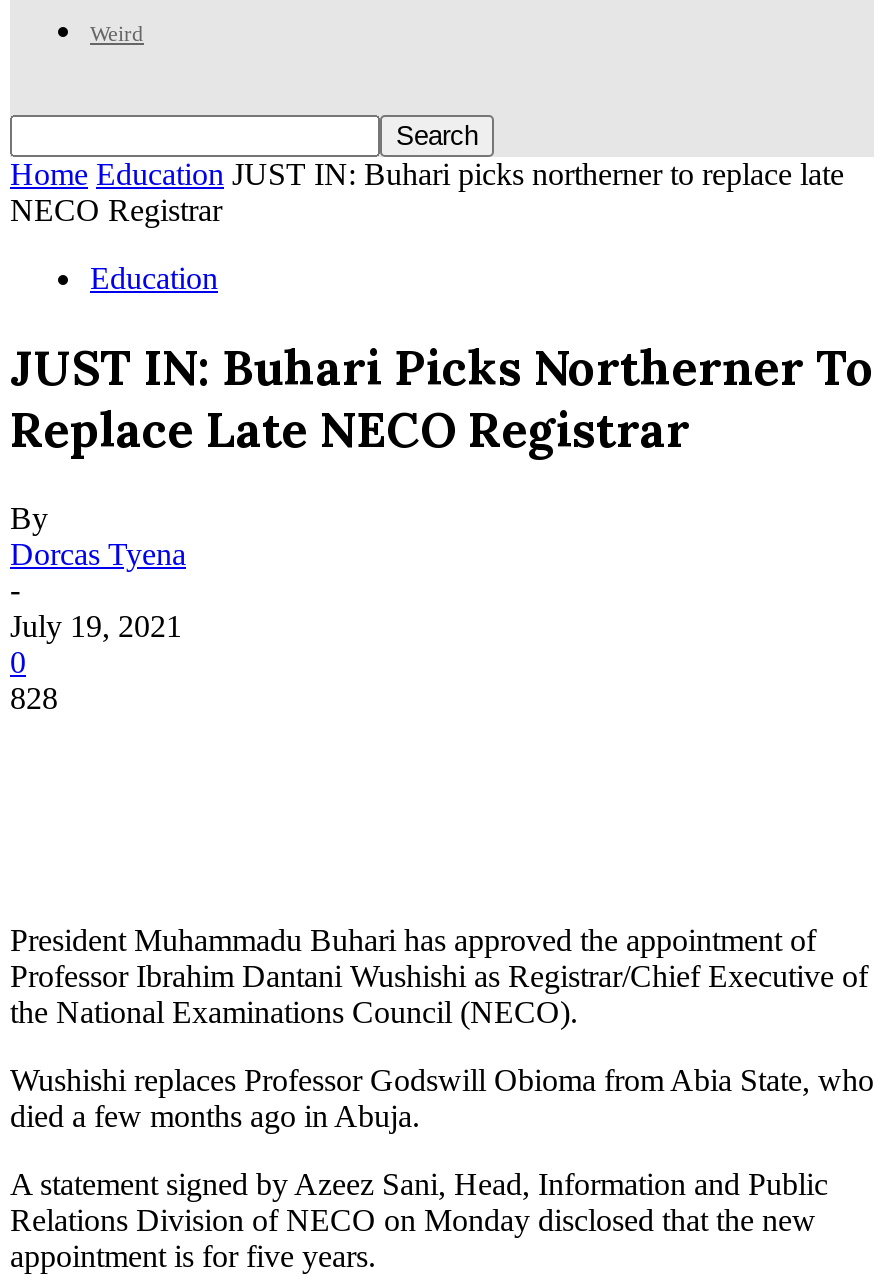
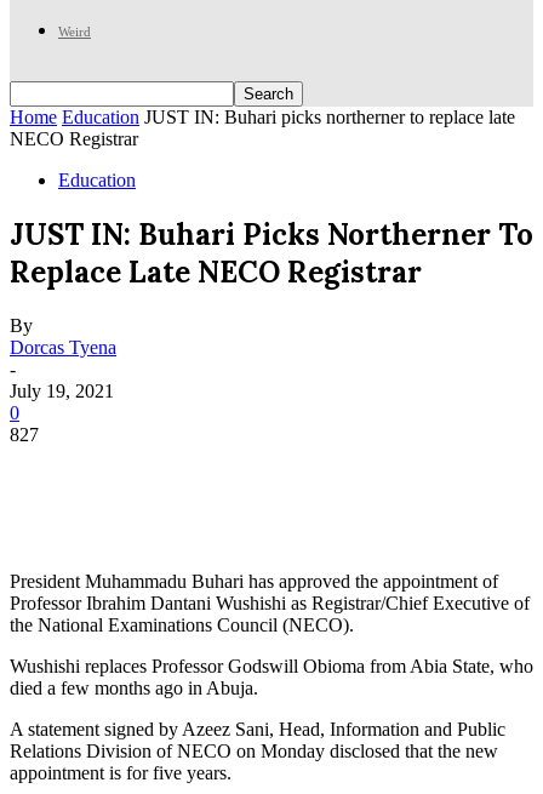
- 828
+ 827
